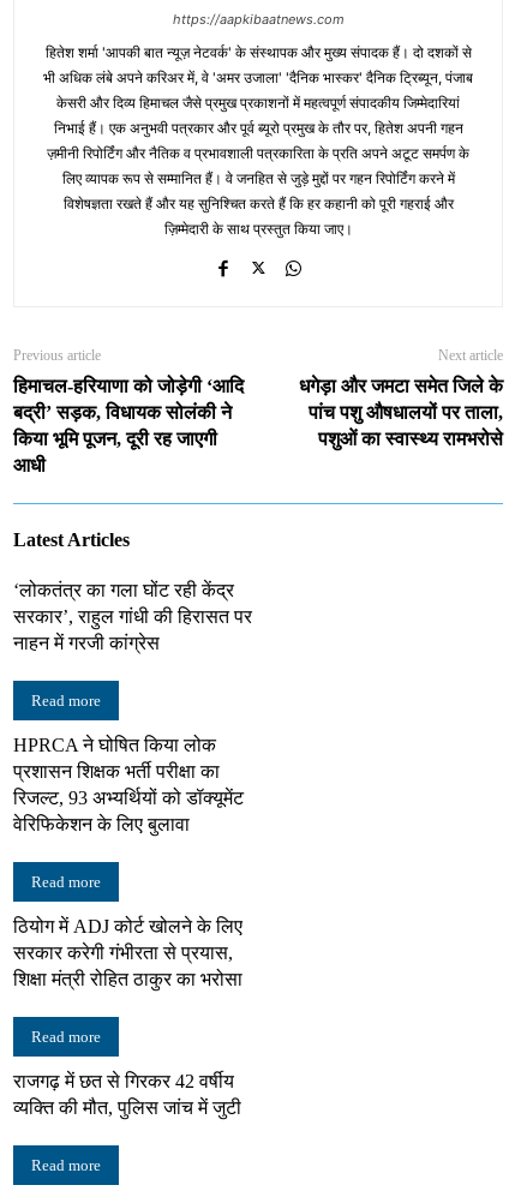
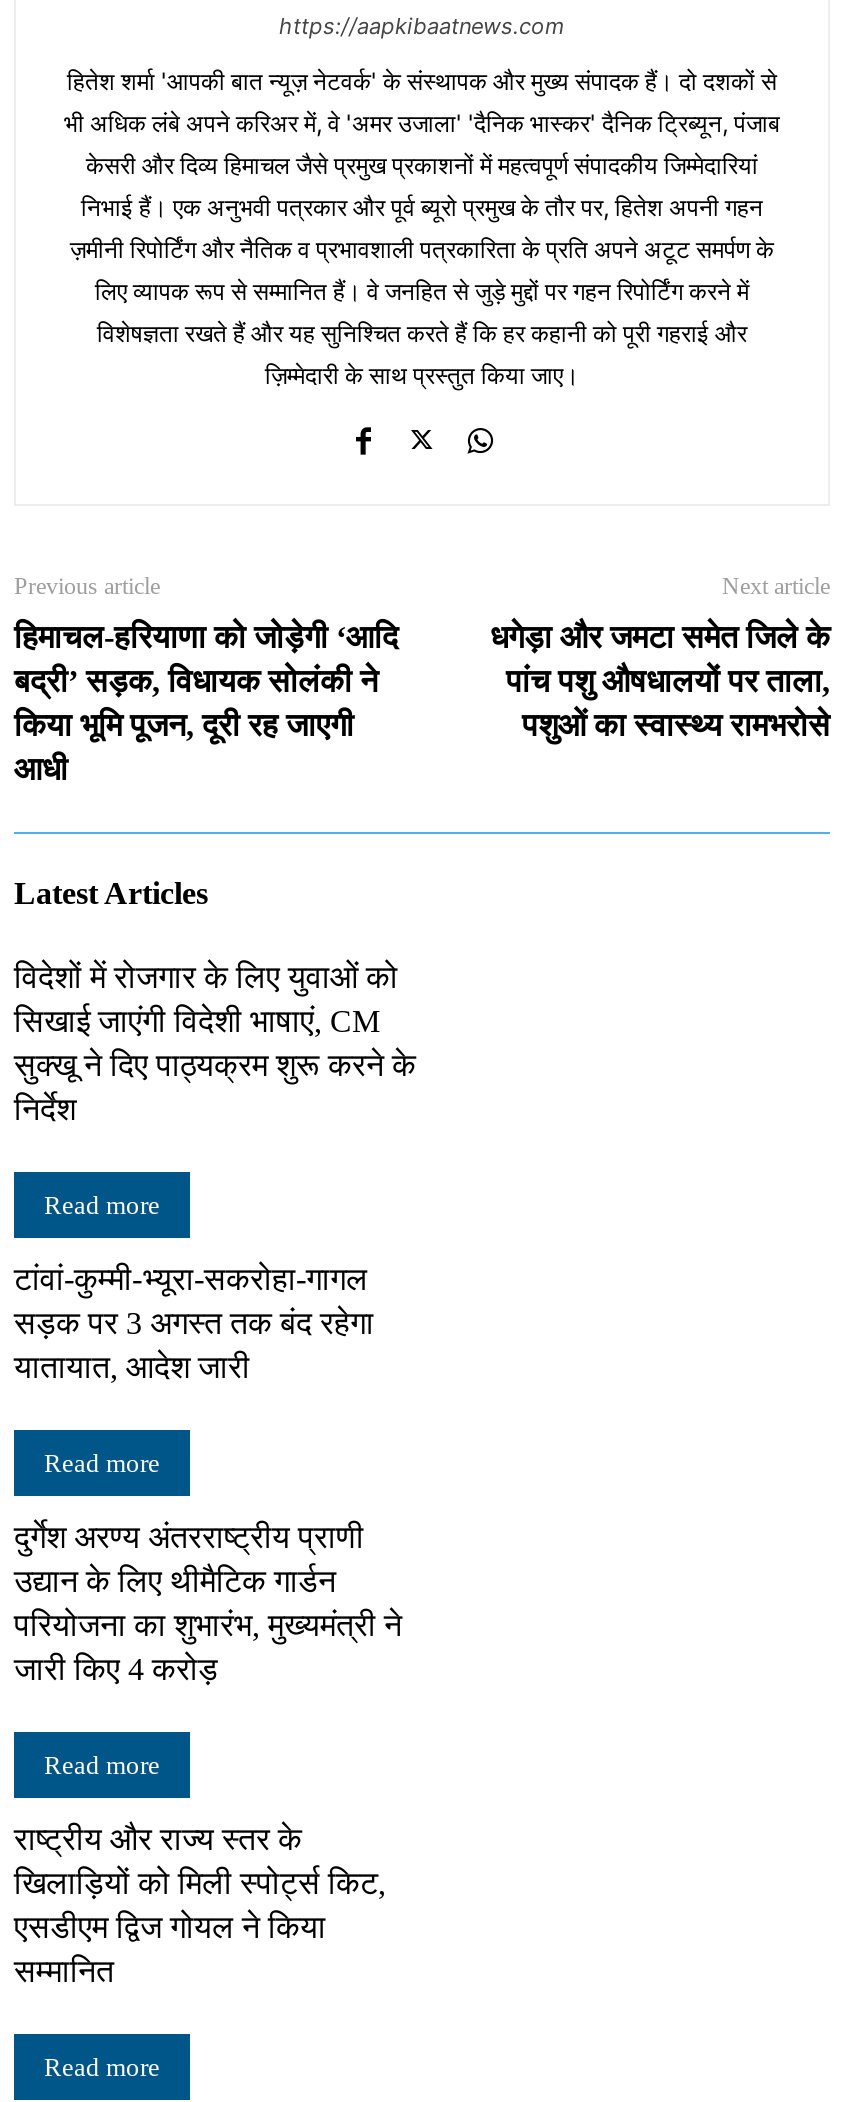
- ‘लोकतंत्र का गला घोंट रही केंद्र
- सरकार’, राहुल गांधी की हिरासत पर
- नाहन में गरजी कांग्रेस
+ विदेशों में रोजगार के लिए युवाओं को
+ सिखाई जाएंगी विदेशी भाषाएं, CM
+ सुक्खू ने दिए पाठ्यक्रम शुरू करने के
+ निर्देश

- HPRCA ने घोषित किया लोक
- प्रशासन शिक्षक भर्ती परीक्षा का
- रिजल्ट, 93 अभ्यर्थियों को डॉक्यूमेंट
- वेरिफिकेशन के लिए बुलावा
+ टांवां-कुम्मी-भ्यूरा-सकरोहा-गागल
+ सड़क पर 3 अगस्त तक बंद रहेगा
+ यातायात, आदेश जारी

- ठियोग में ADJ कोर्ट खोलने के लिए
- सरकार करेगी गंभीरता से प्रयास,
- शिक्षा मंत्री रोहित ठाकुर का भरोसा
+ दुर्गेश अरण्य अंतरराष्ट्रीय प्राणी
+ उद्यान के लिए थीमैटिक गार्डन
+ परियोजना का शुभारंभ, मुख्यमंत्री ने
+ जारी किए 4 करोड़

- राजगढ़ में छत से गिरकर 42 वर्षीय
- व्यक्ति की मौत, पुलिस जांच में जुटी
+ राष्ट्रीय और राज्य स्तर के
+ खिलाड़ियों को मिली स्पोर्ट्स किट,
+ एसडीएम द्विज गोयल ने किया
+ सम्मानित
